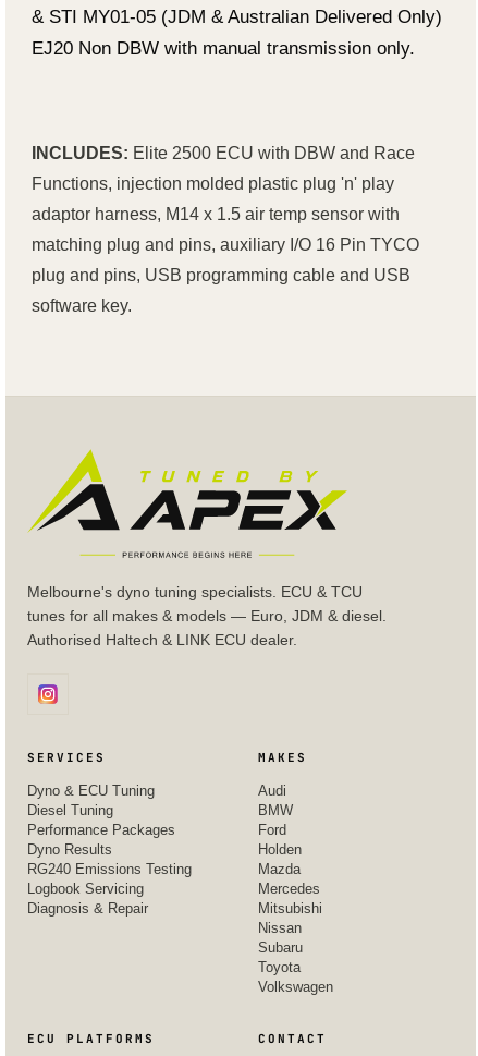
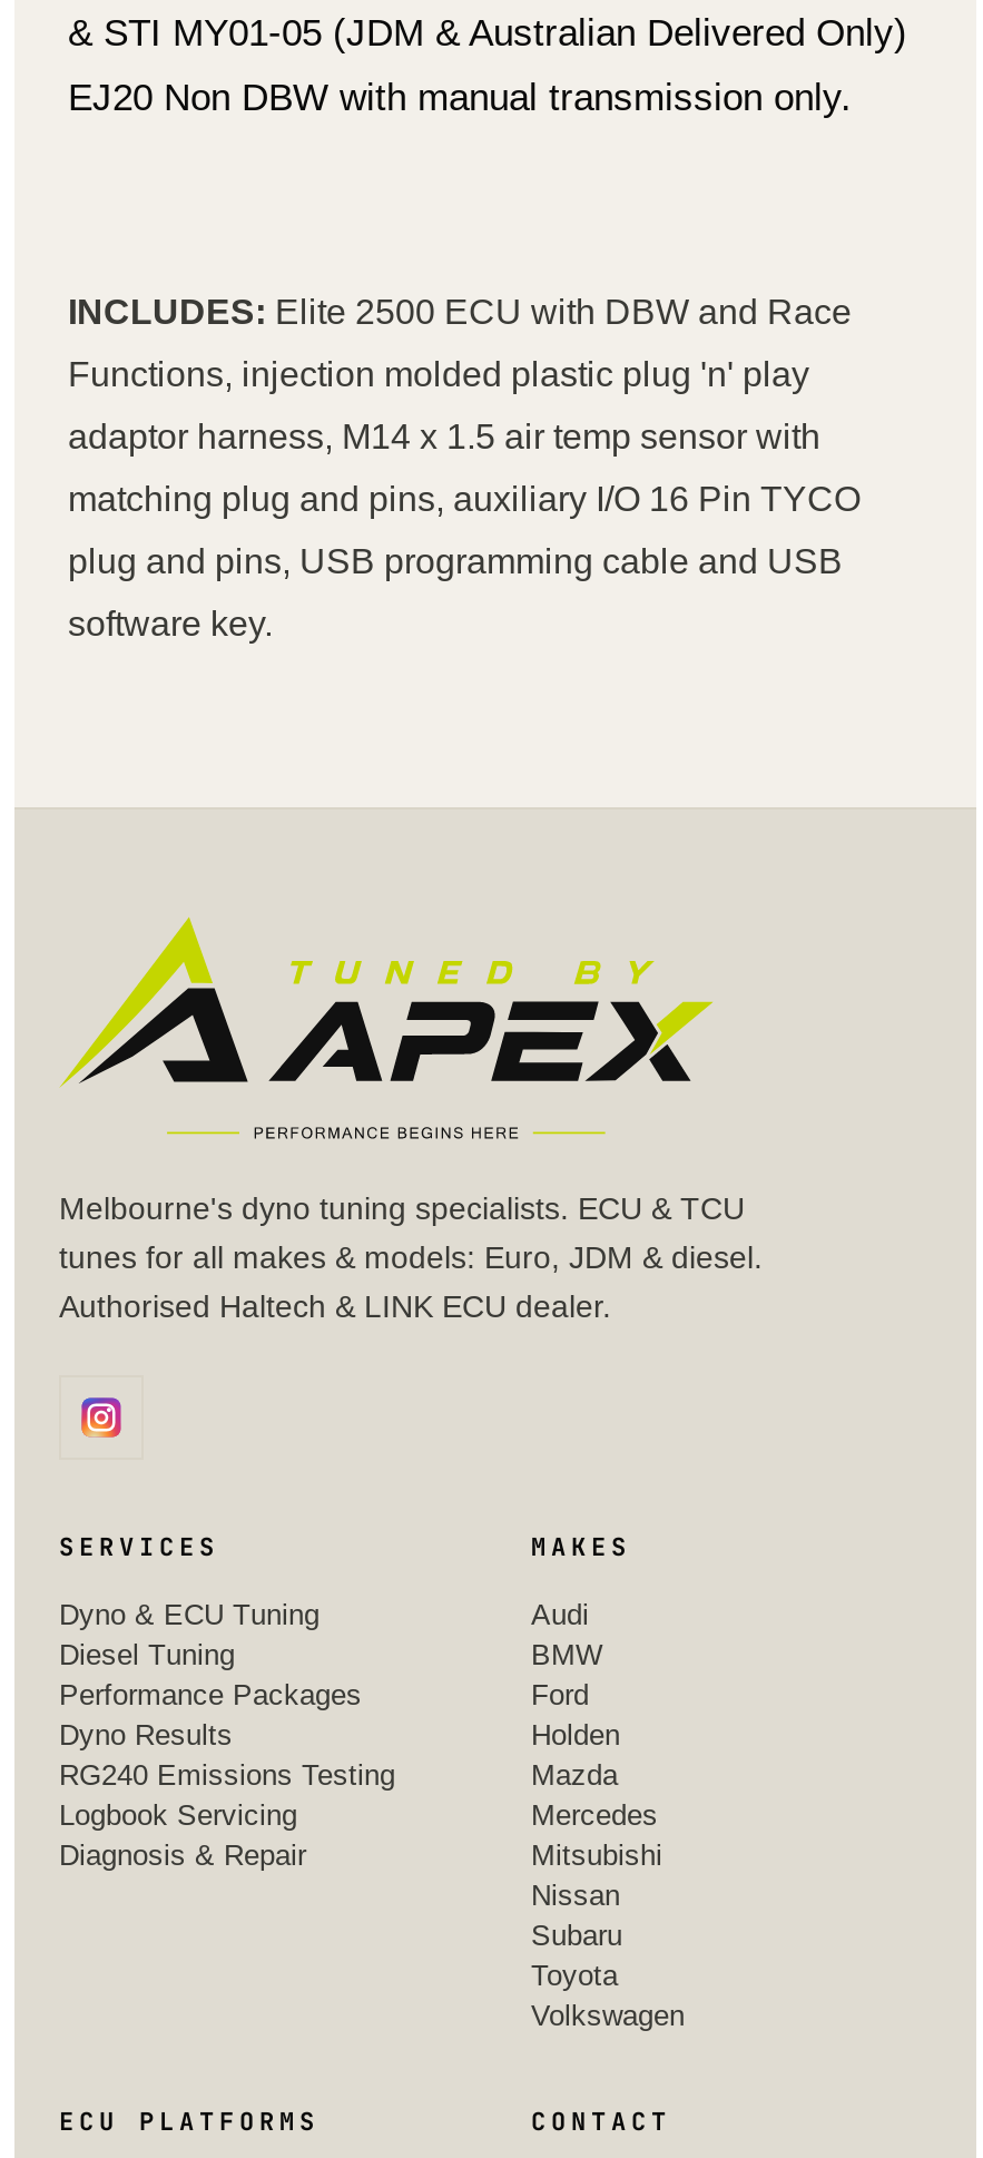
- tunes for all makes & models — Euro, JDM & diesel.
+ tunes for all makes & models: Euro, JDM & diesel.
